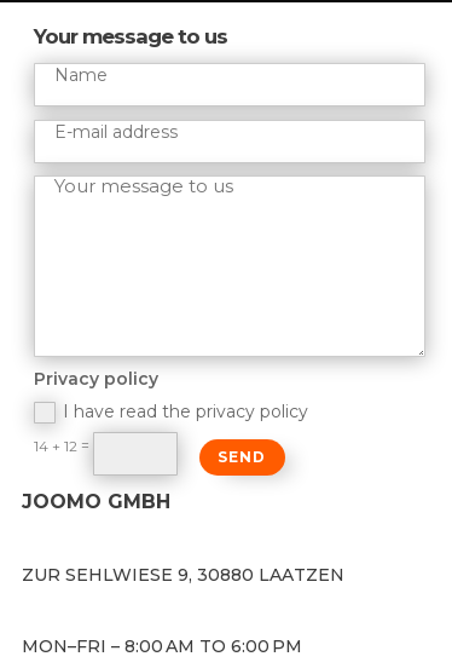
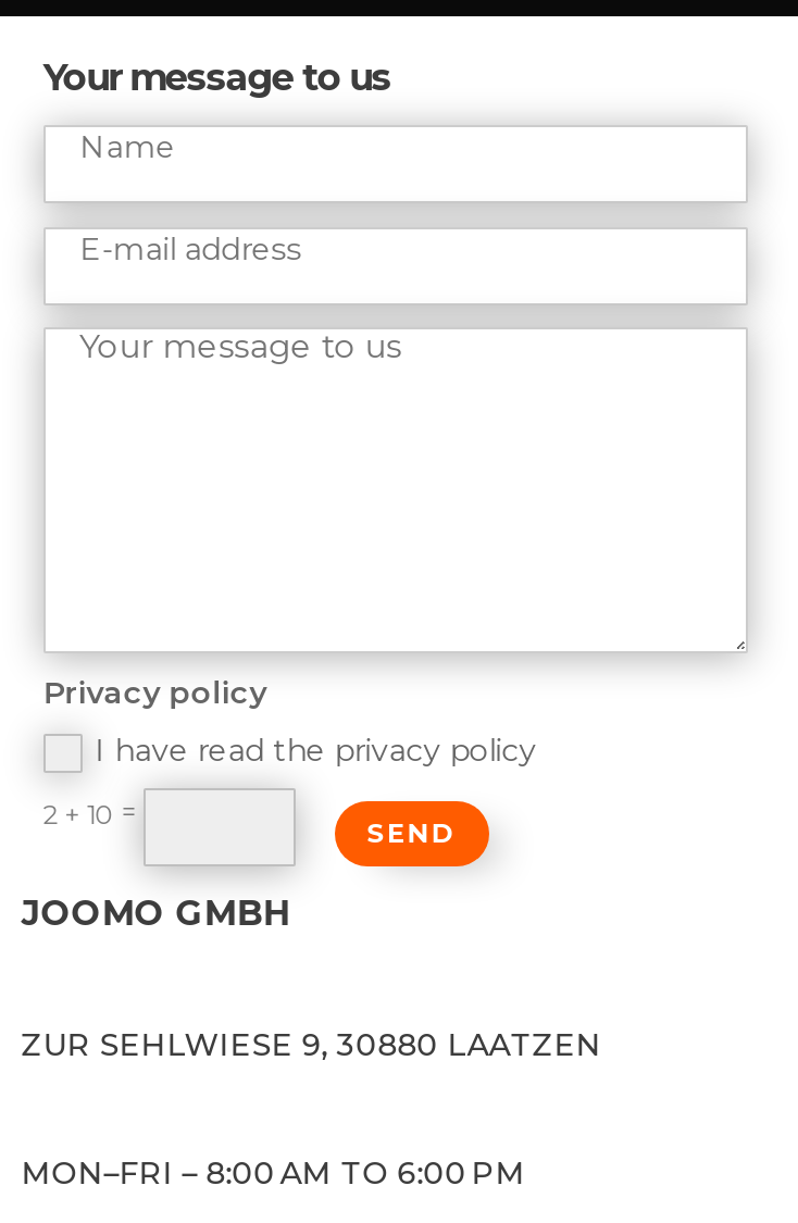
- 14 + 12 =
+ 2 + 10 =
